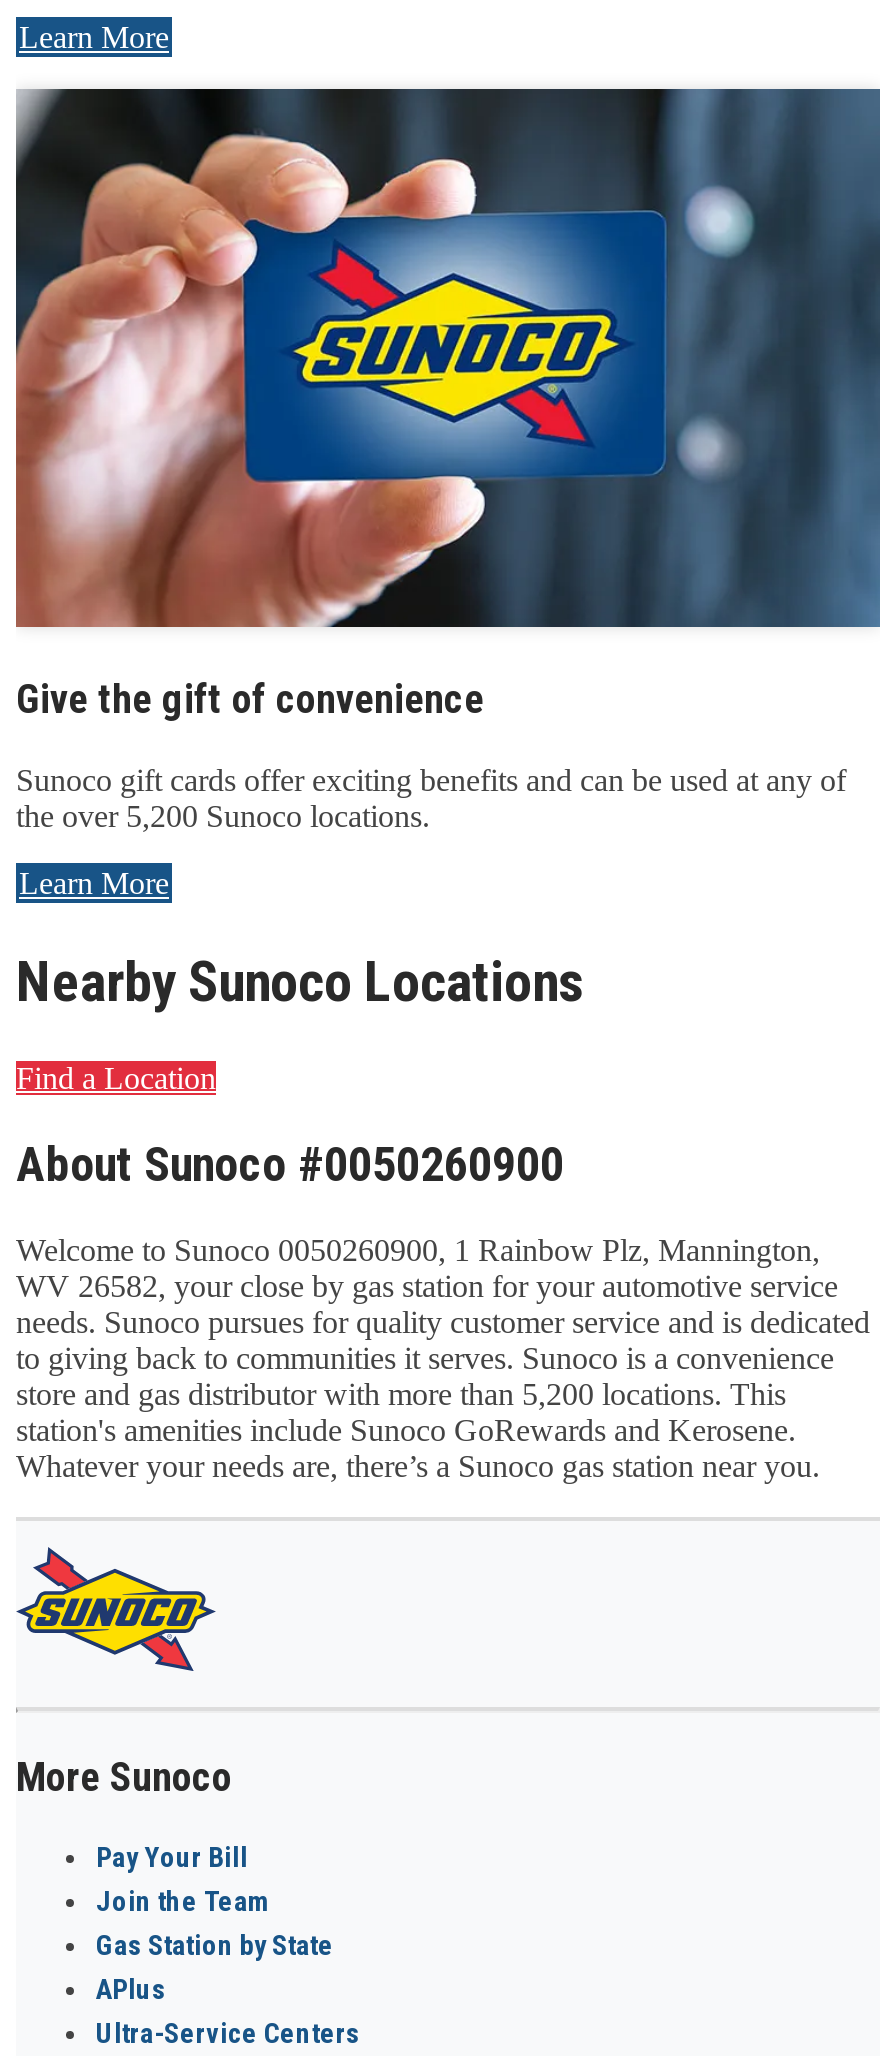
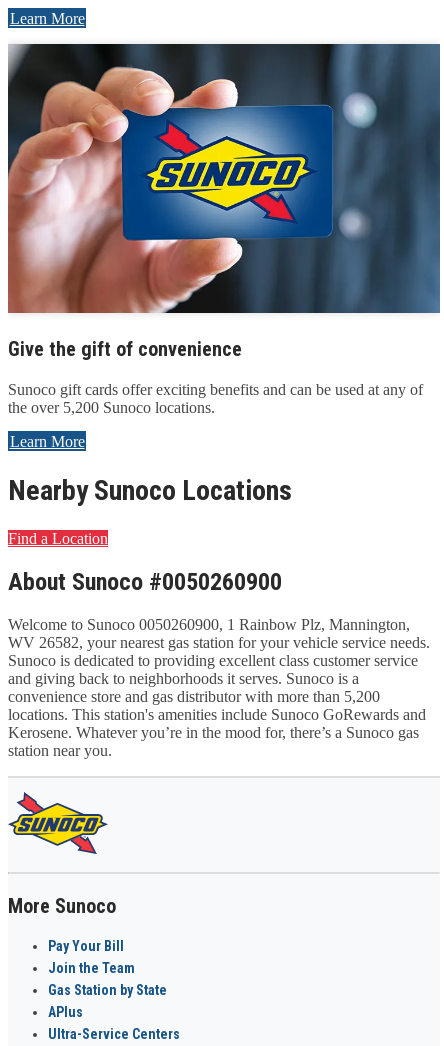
- WV 26582, your close by gas station for your automotive service
- needs. Sunoco pursues for quality customer service and is dedicated
- to giving back to communities it serves. Sunoco is a convenience
- store and gas distributor with more than 5,200 locations. This
- station's amenities include Sunoco GoRewards and Kerosene.
- Whatever your needs are, there’s a Sunoco gas station near you.
+ WV 26582, your nearest gas station for your vehicle service needs.
+ Sunoco is dedicated to providing excellent class customer service
+ and giving back to neighborhoods it serves. Sunoco is a
+ convenience store and gas distributor with more than 5,200
+ locations. This station's amenities include Sunoco GoRewards and
+ Kerosene. Whatever you’re in the mood for, there’s a Sunoco gas
+ station near you.
